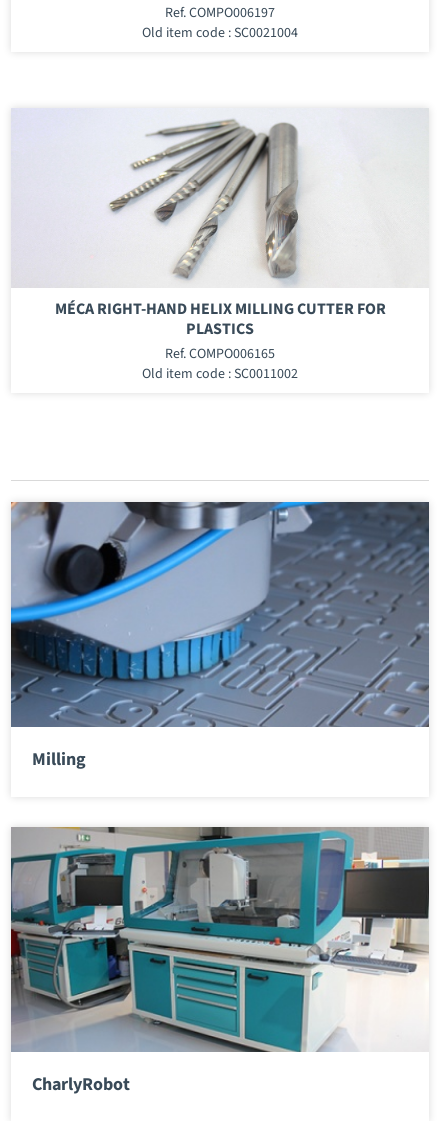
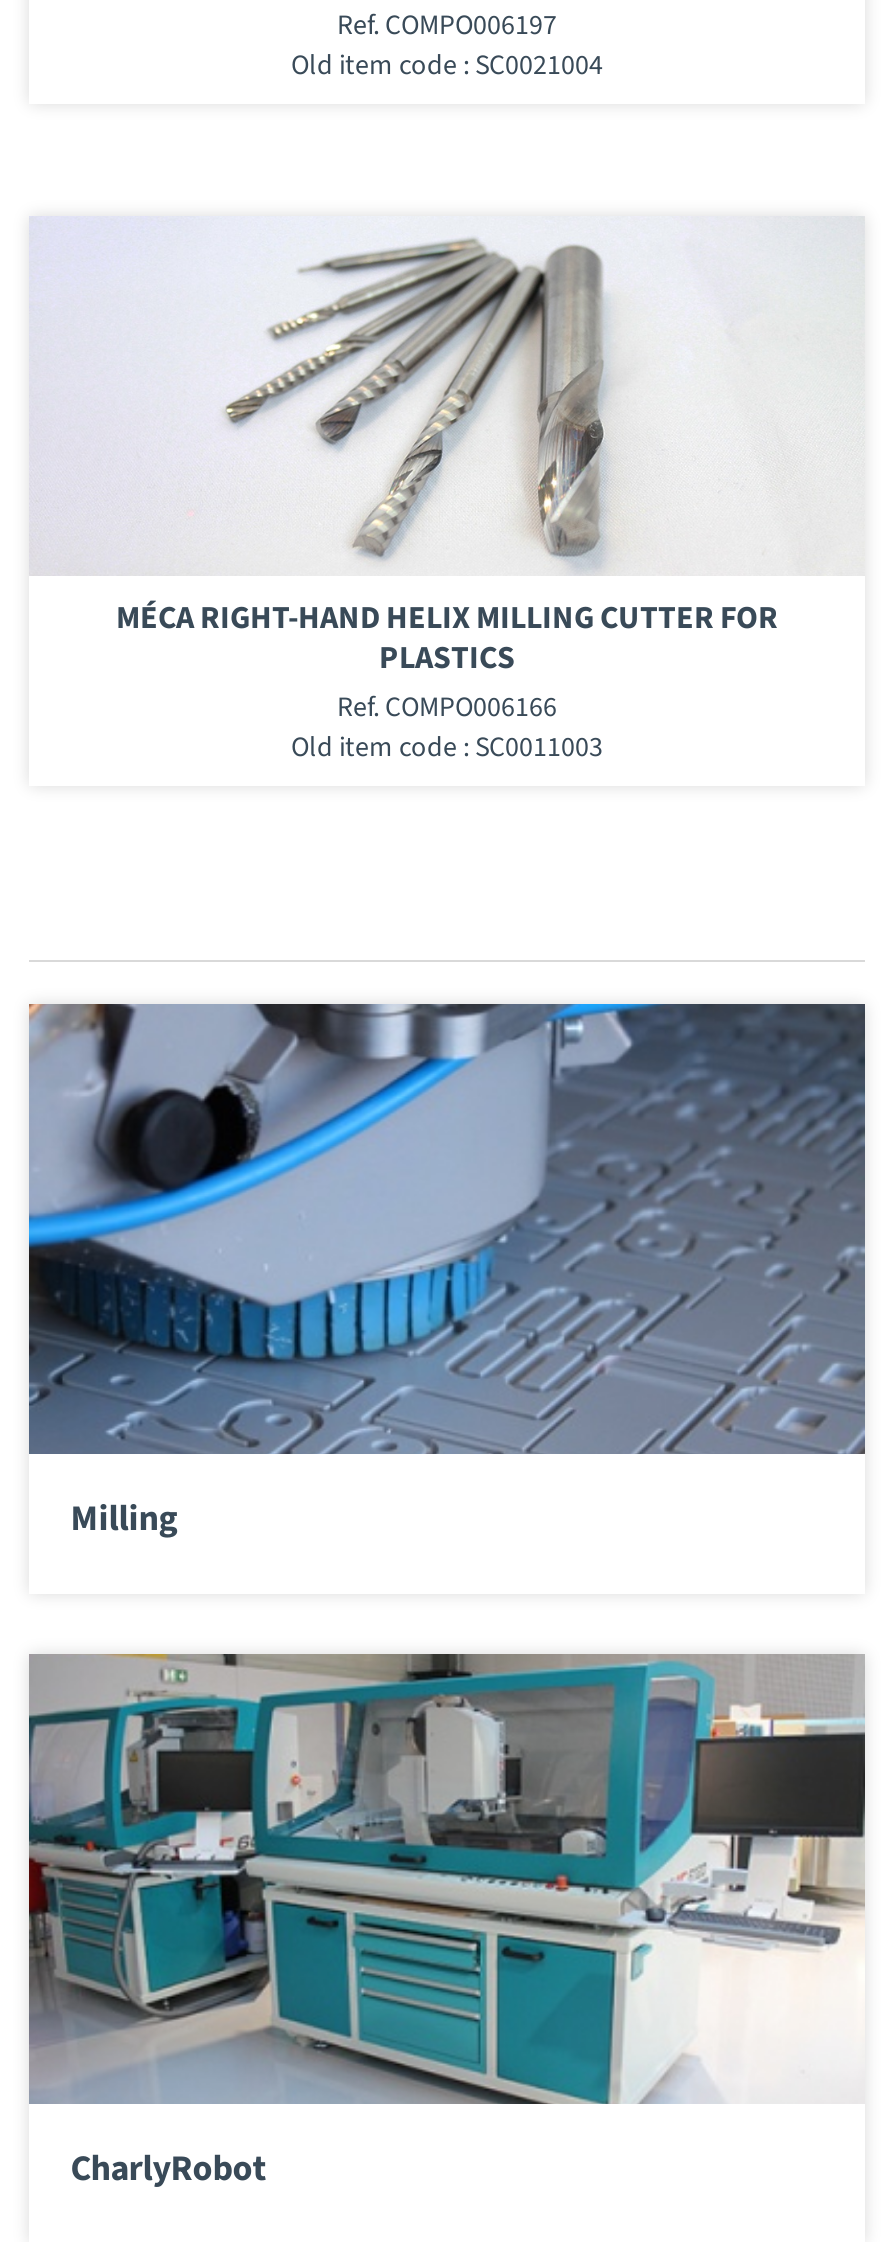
- Ref. COMPO006165
+ Ref. COMPO006166

- Old item code : SC0011002
+ Old item code : SC0011003
